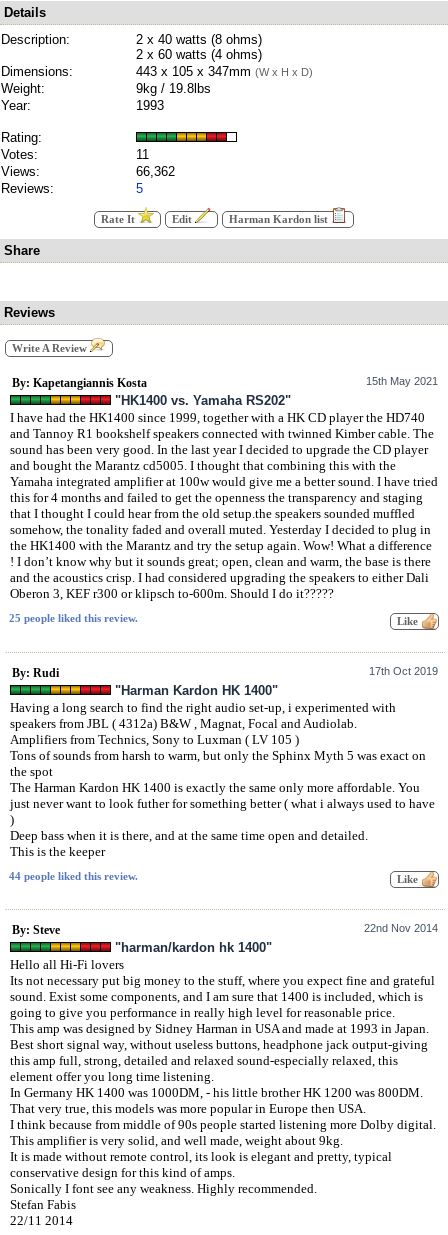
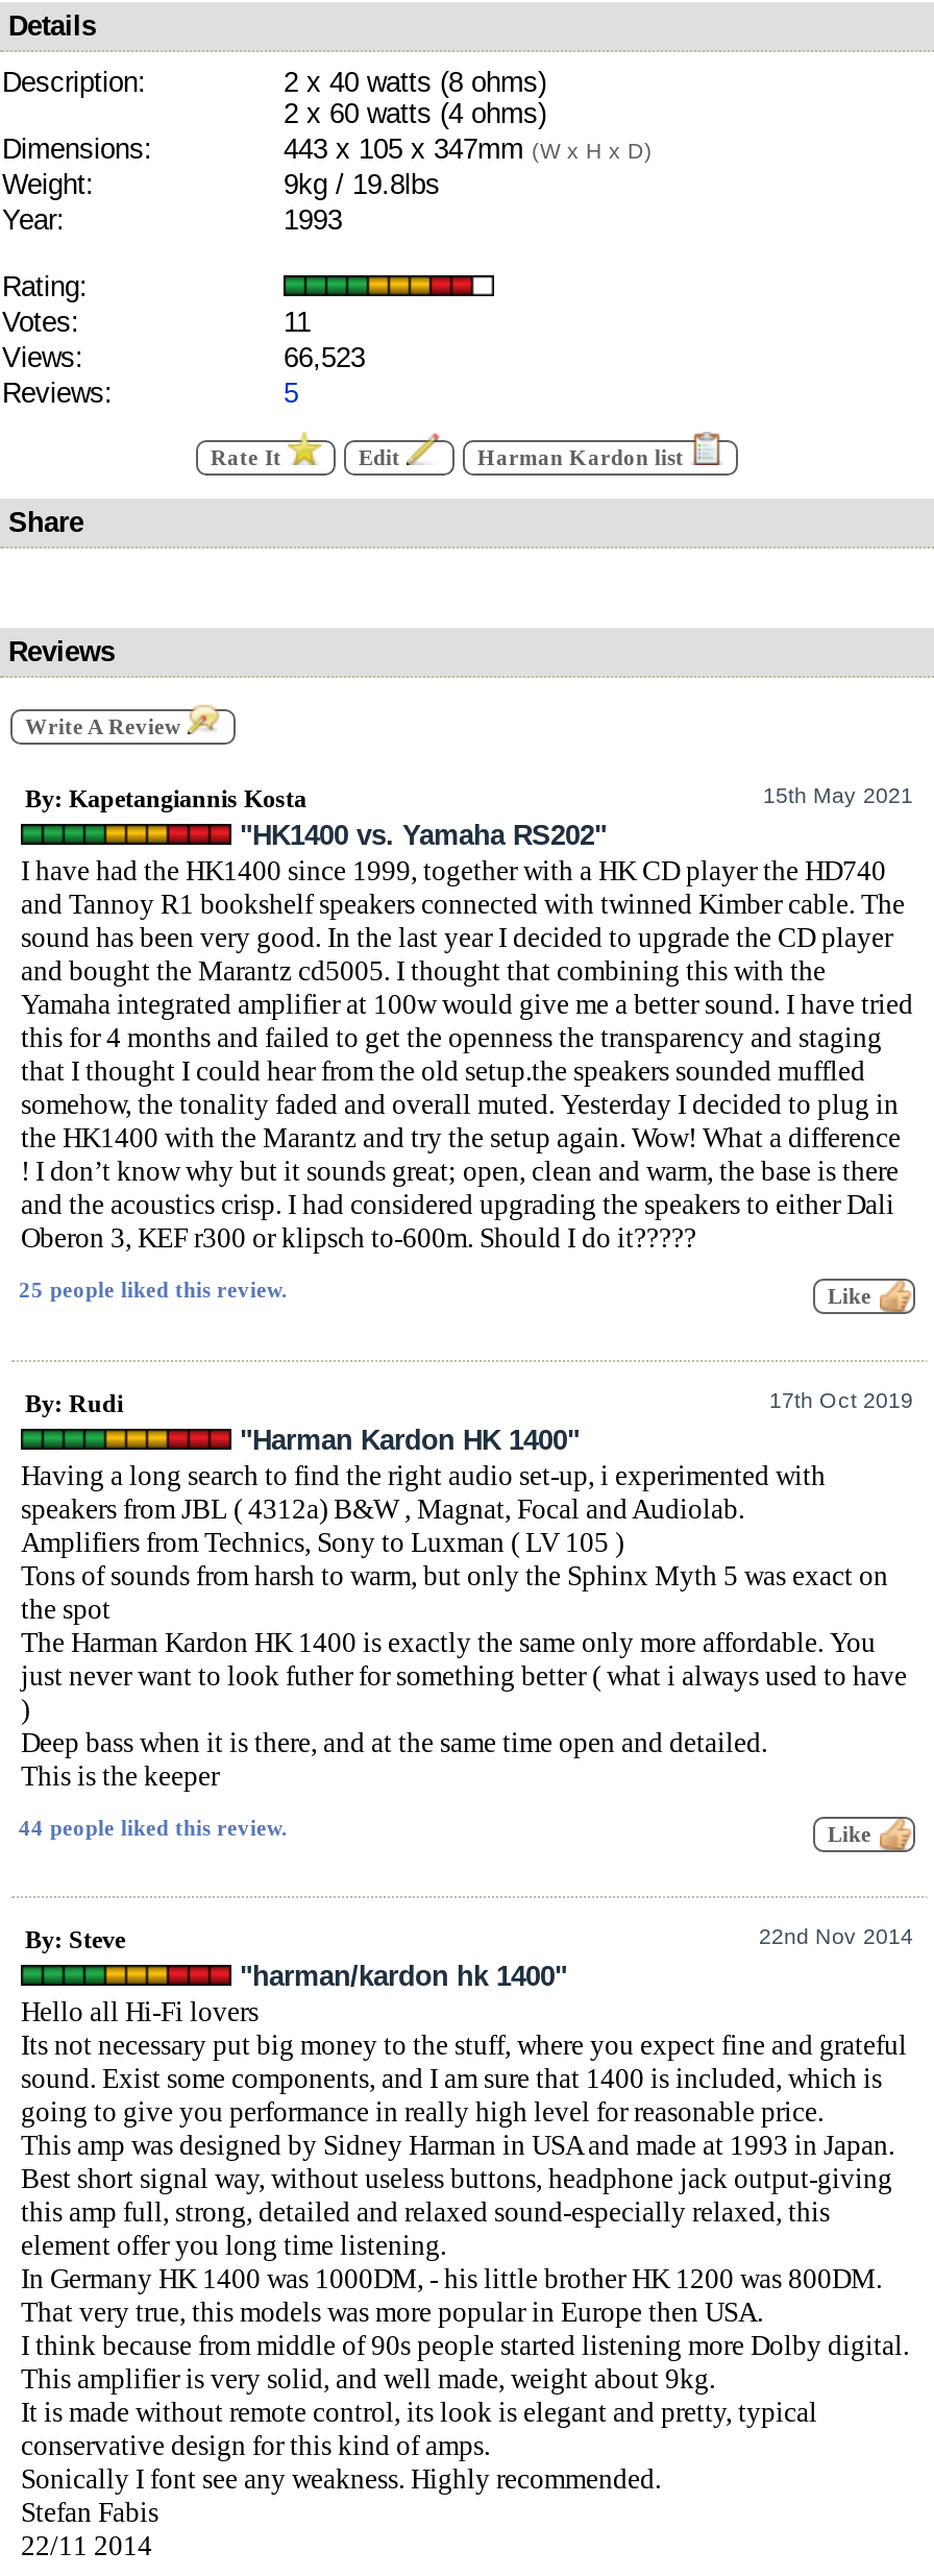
- 66,362
+ 66,523
